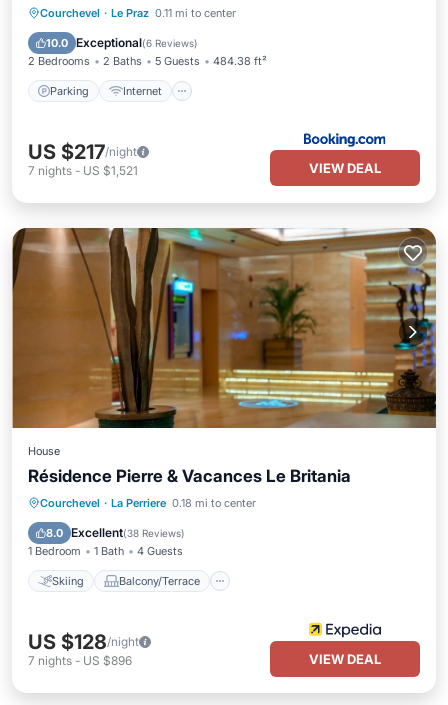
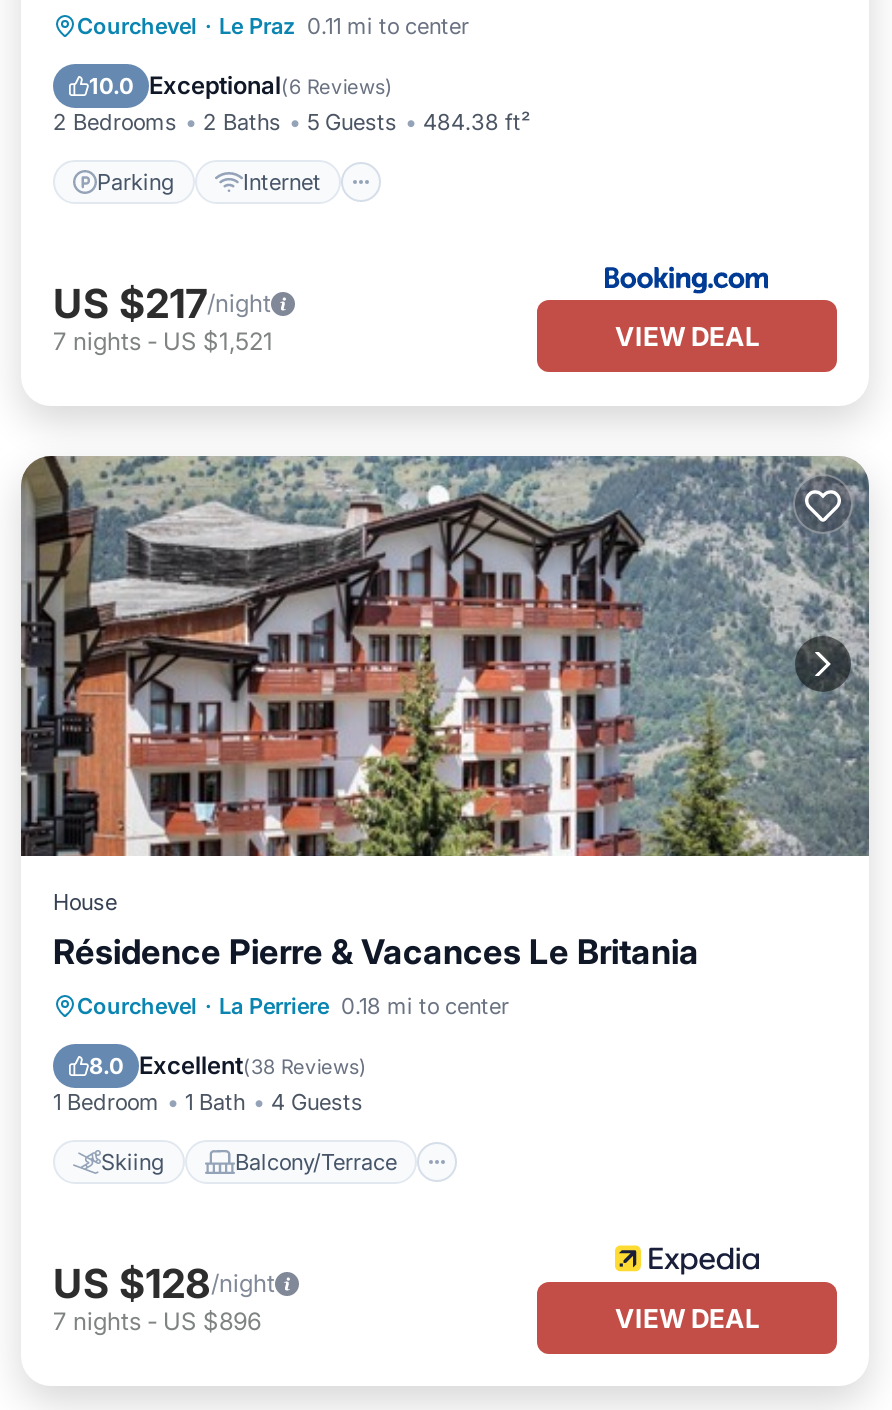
- [image]
+ [image]
